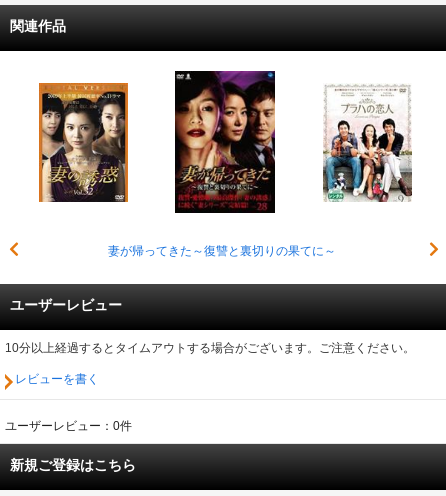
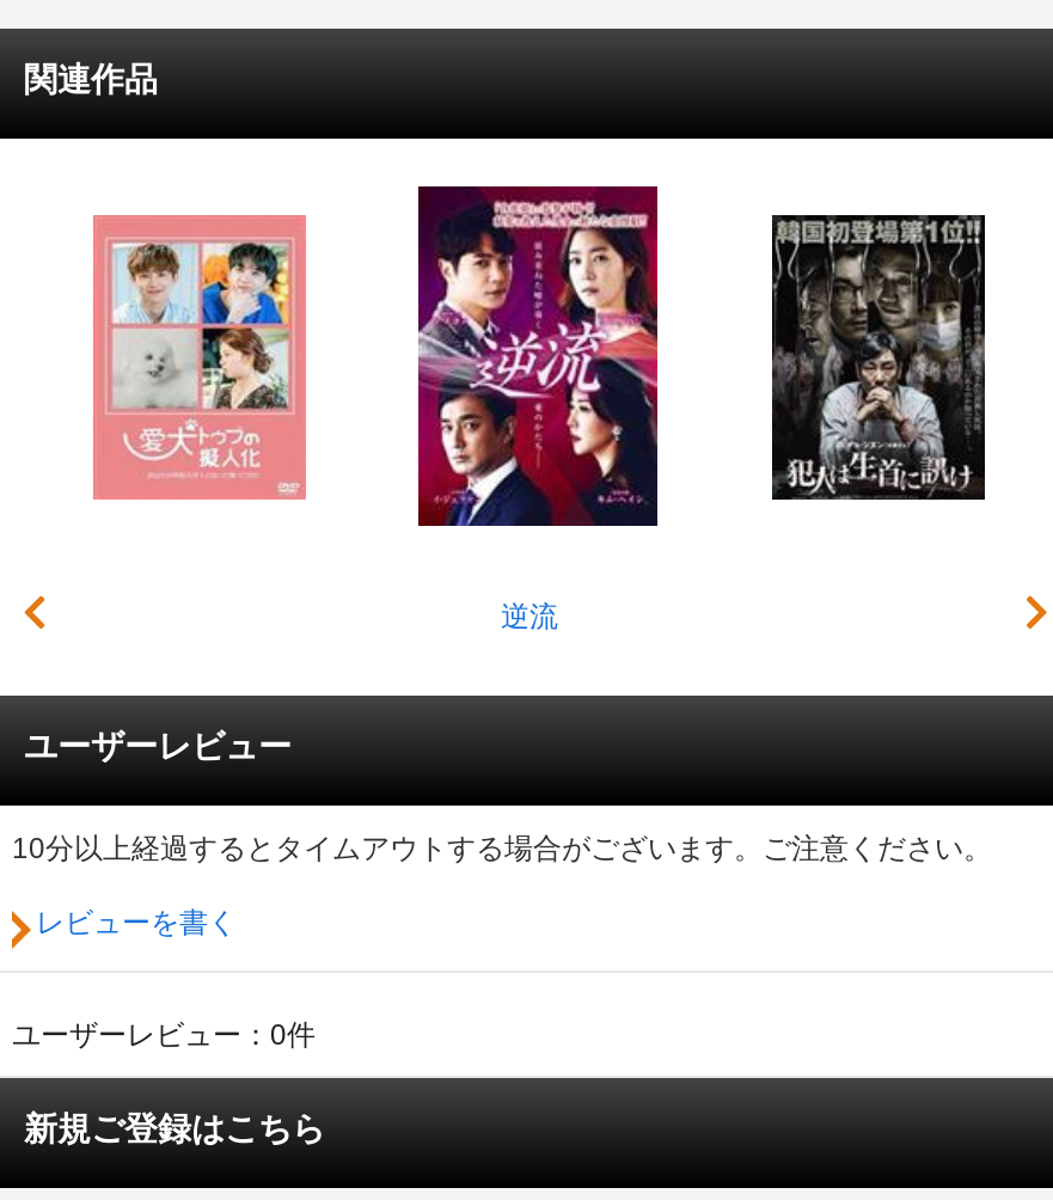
- [image]
- 妻が帰ってきた～復讐と裏切りの果てに～
+ [image]
+ 逆流

- [image]
+ [image]

- [image]
+ [image]
